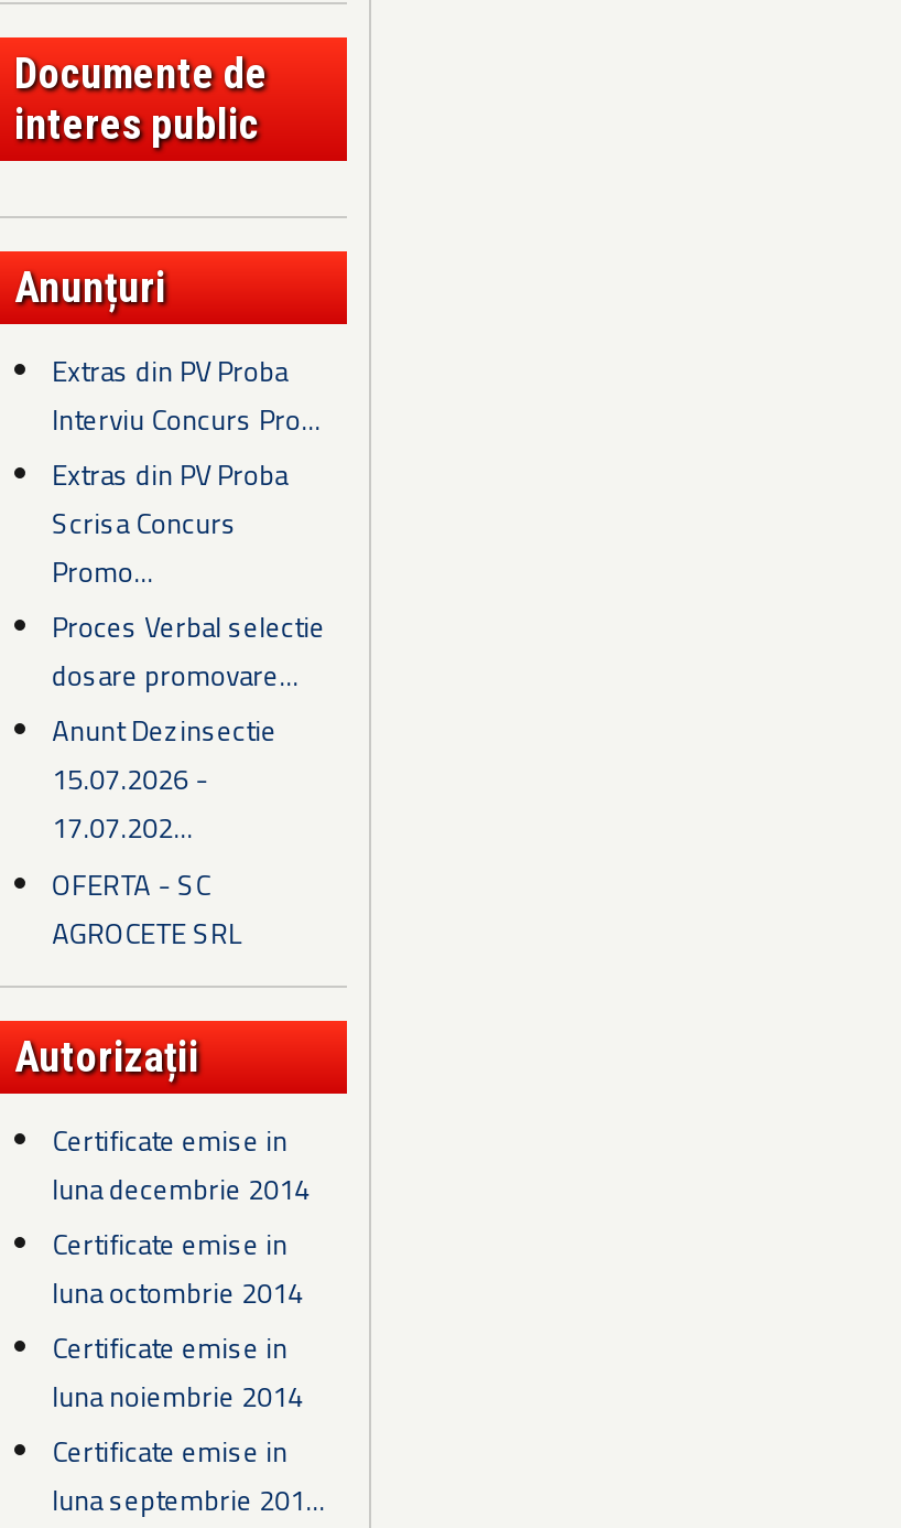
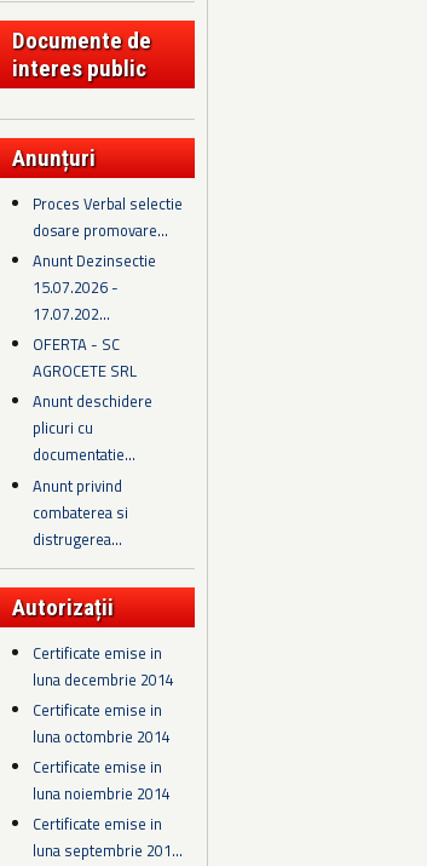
- Extras din PV Proba
- Interviu Concurs Pro...
- Extras din PV Proba
- Scrisa Concurs
- Promo...

moved up: Proces Verbal selectie | dosare promovare... | Anunt Dezinsectie | 15.07.2026 - | 17.07.202... | OFERTA - SC | AGROCETE SRL

+ Anunt deschidere
+ plicuri cu
+ documentatie...
+ Anunt privind
+ combaterea si
+ distrugerea...
